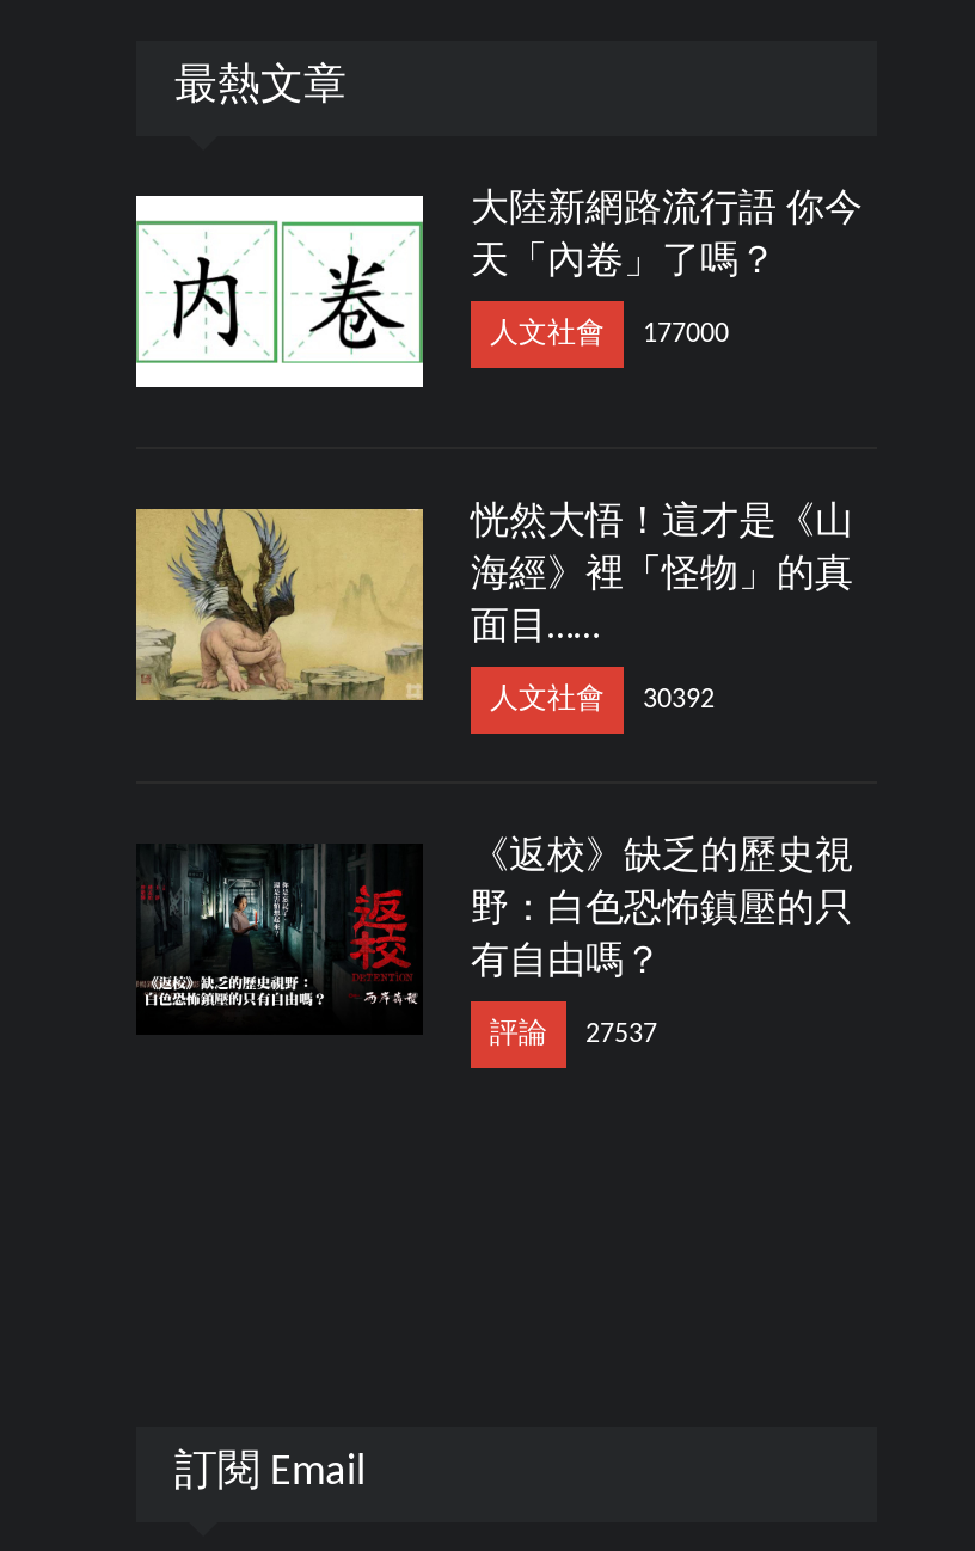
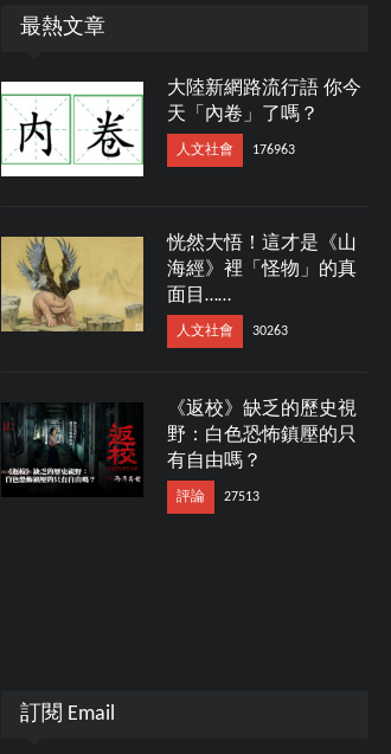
- 人文社會 177000
+ 人文社會 176963

- 人文社會 30392
+ 人文社會 30263

- 評論 27537
+ 評論 27513
